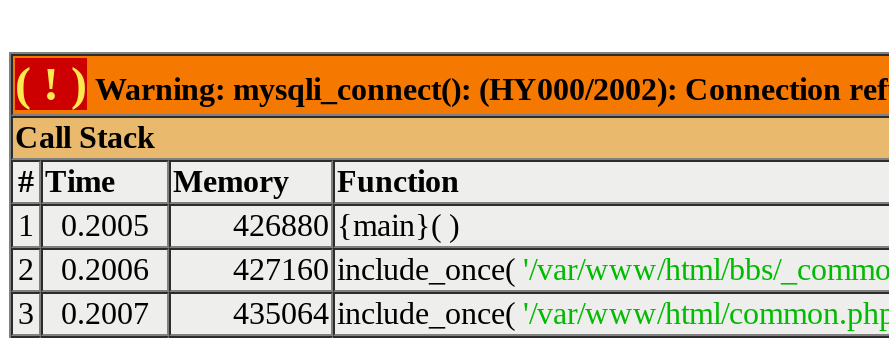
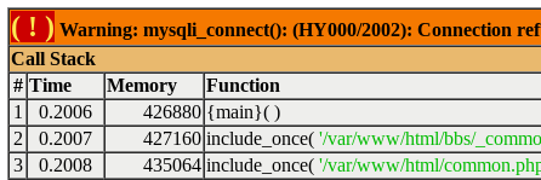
- 1 0.2005
+ 1 0.2006

- 2 0.2006
+ 2 0.2007

- 3 0.2007
+ 3 0.2008
